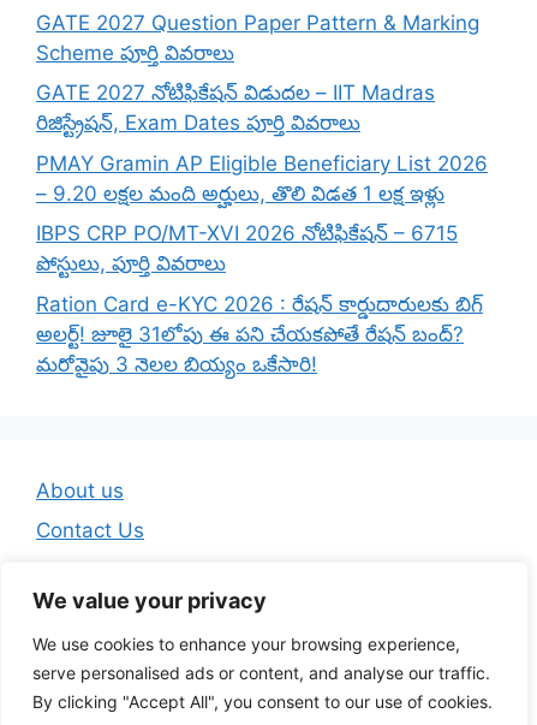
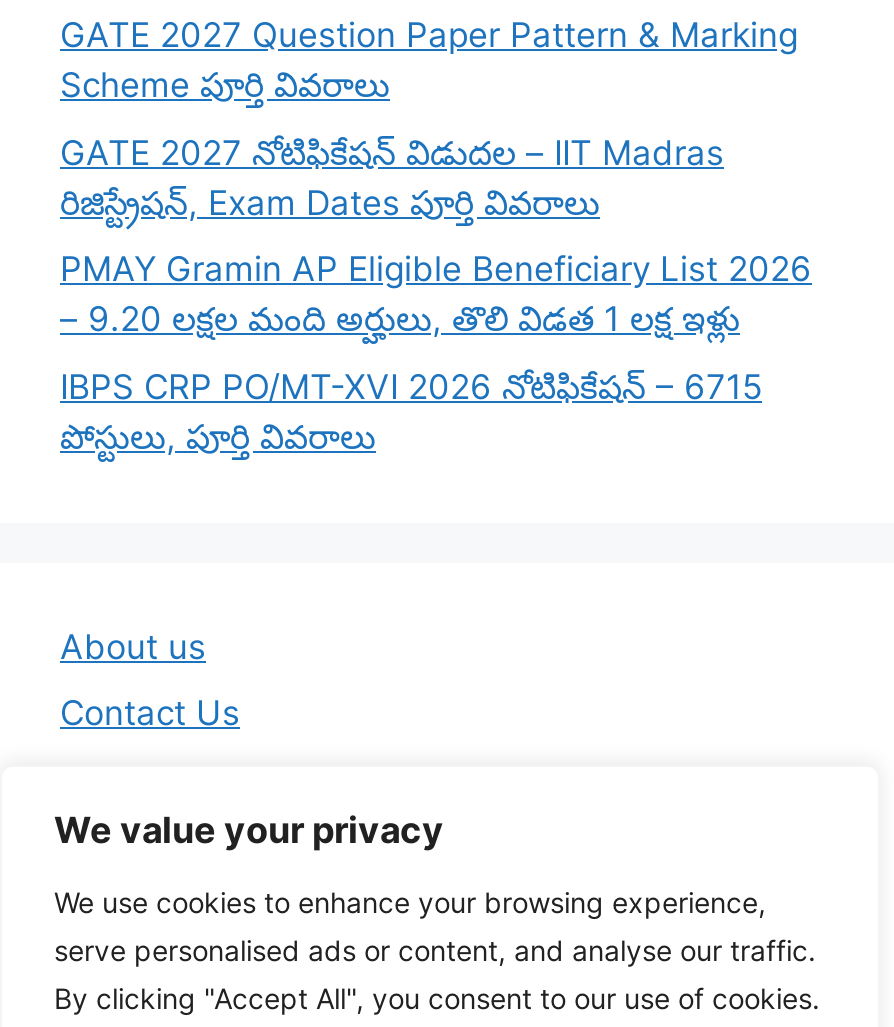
- Ration Card e-KYC 2026 : రేషన్ కార్డుదారులకు బిగ్
- అలర్ట్! జూలై 31లోపు ఈ పని చేయకపోతే రేషన్ బంద్?
- మరోవైపు 3 నెలల బియ్యం ఒకేసారి!
